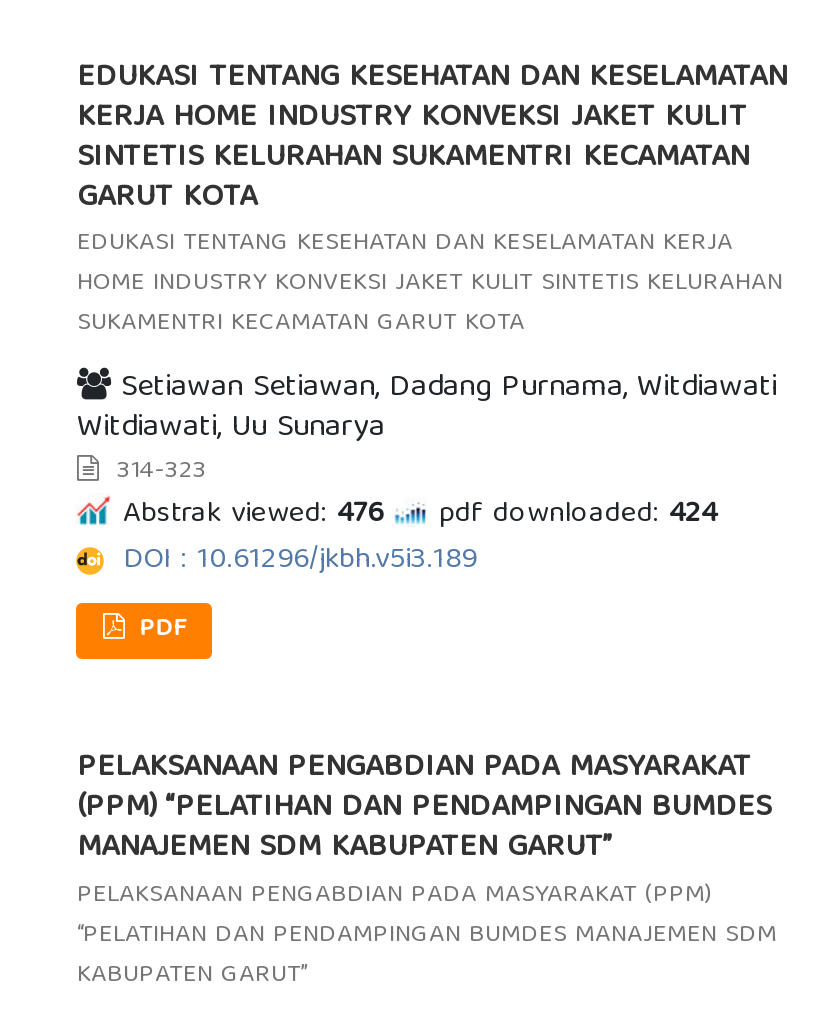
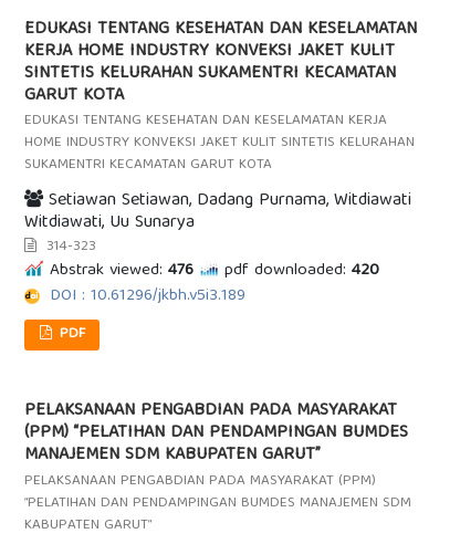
- pdf downloaded: 424
+ pdf downloaded: 420
